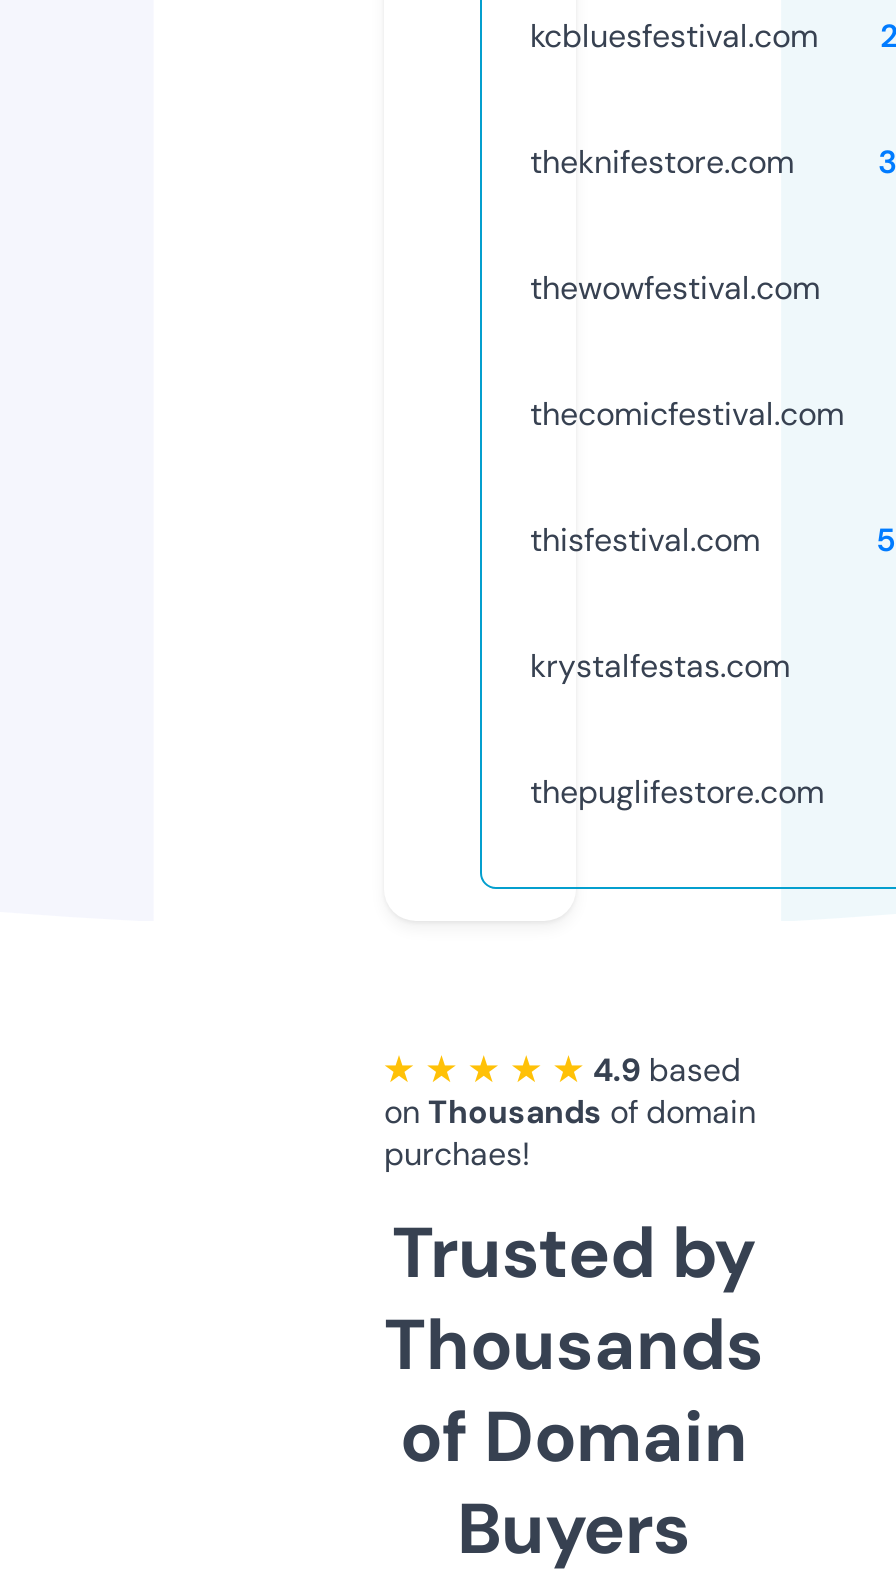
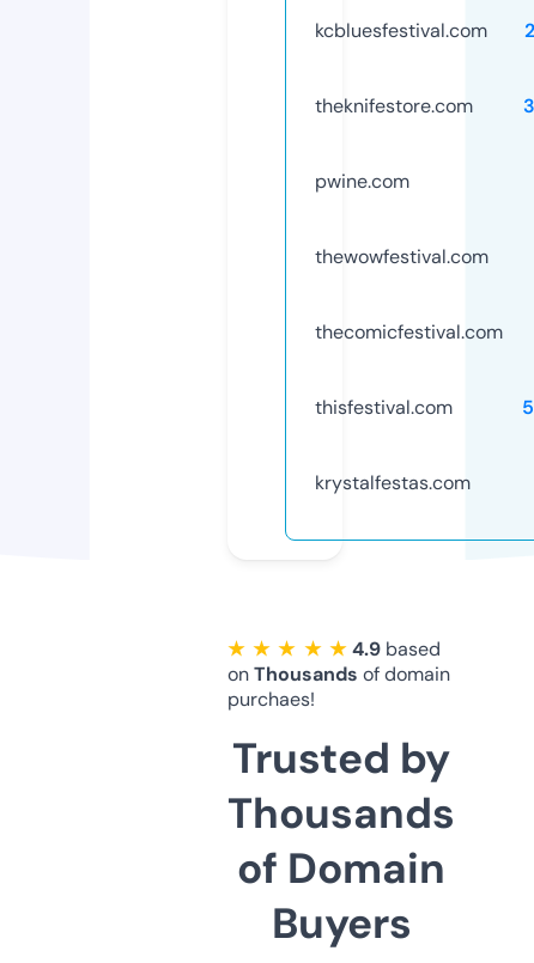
+ pwine.com

moved down: thewowfestival.com | thecomicfestival.com | thisfestival.com | krystalfestas.com

- thepuglifestore.com
